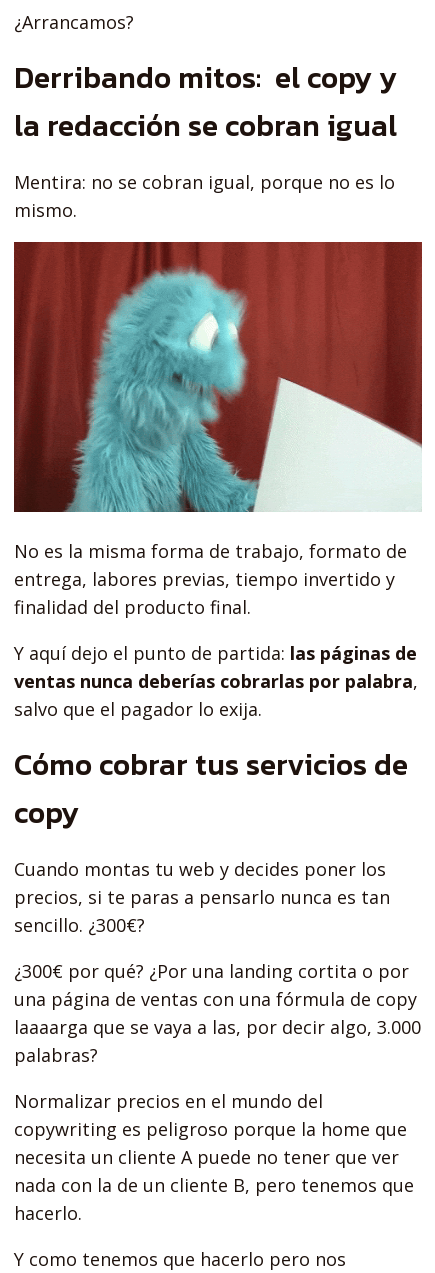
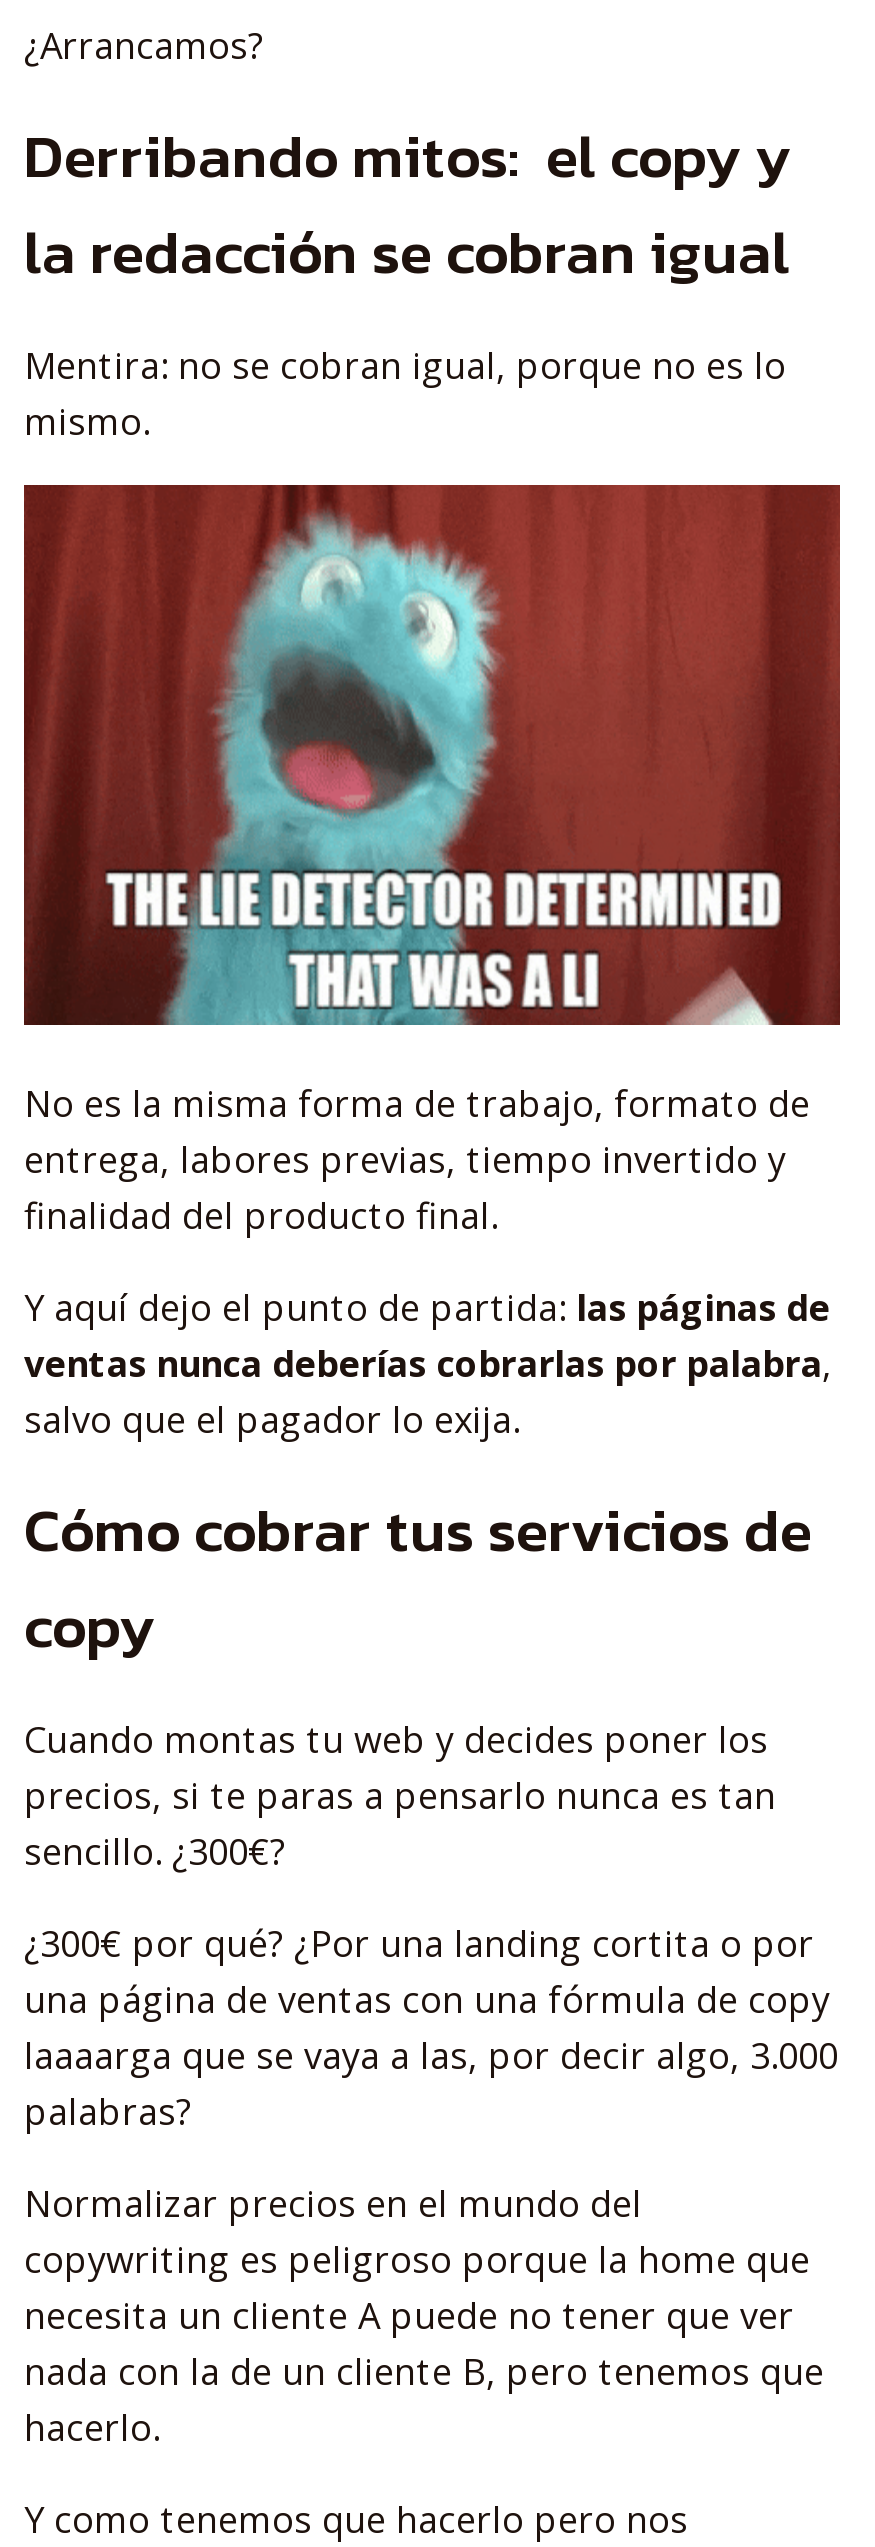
- [image]
+ [image]
